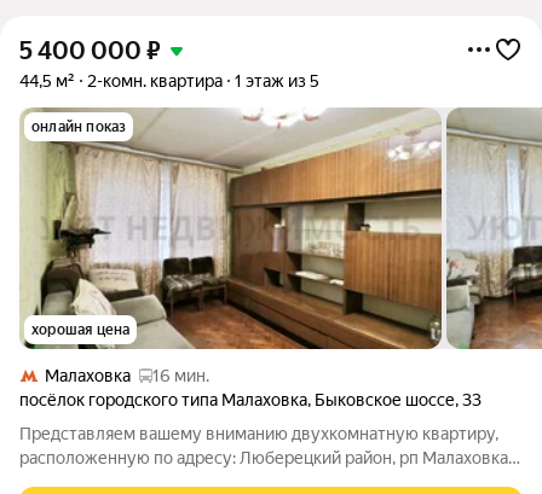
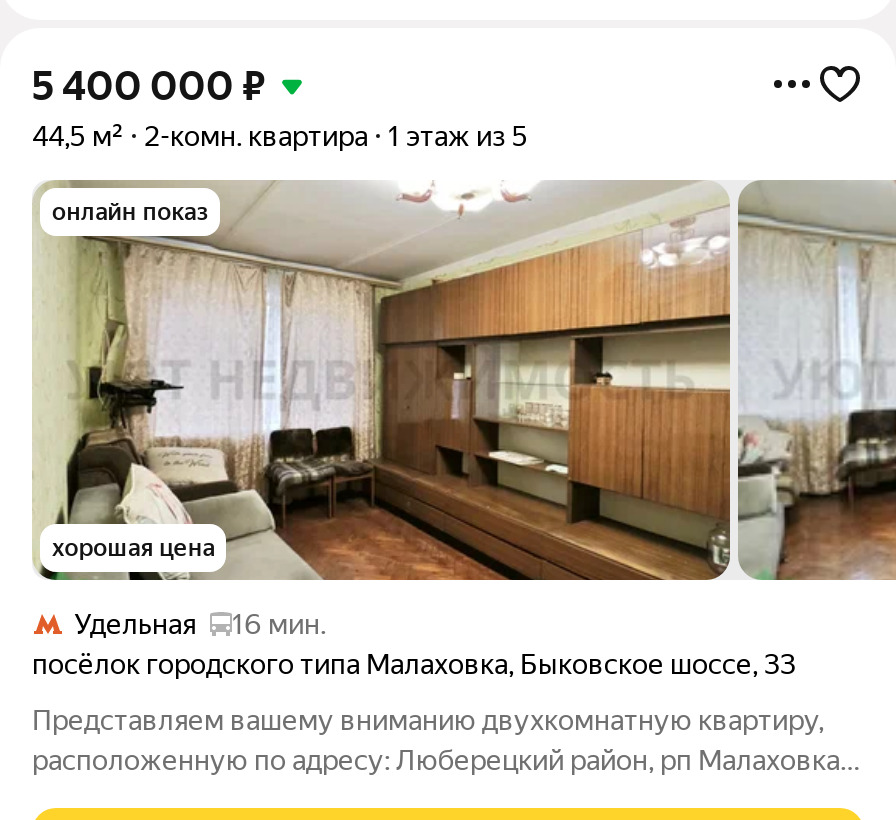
- Малаховка
+ Удельная
